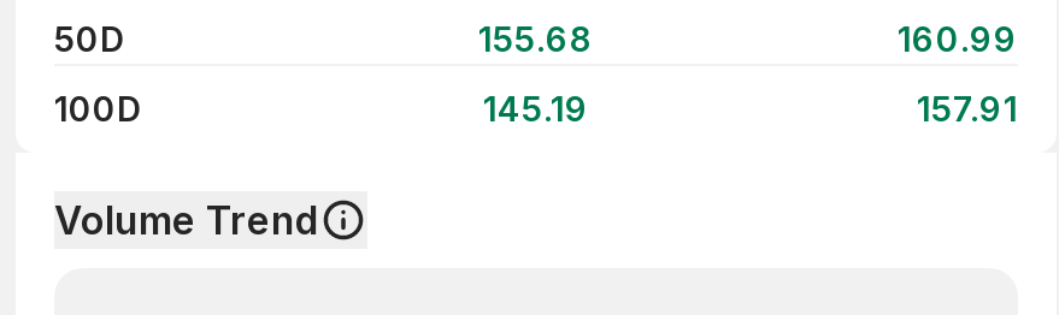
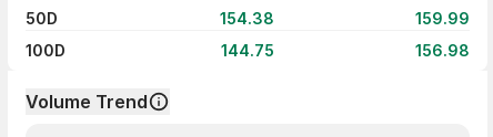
- 155.68
+ 154.38

- 160.99
+ 159.99

- 145.19
+ 144.75

- 157.91
+ 156.98
